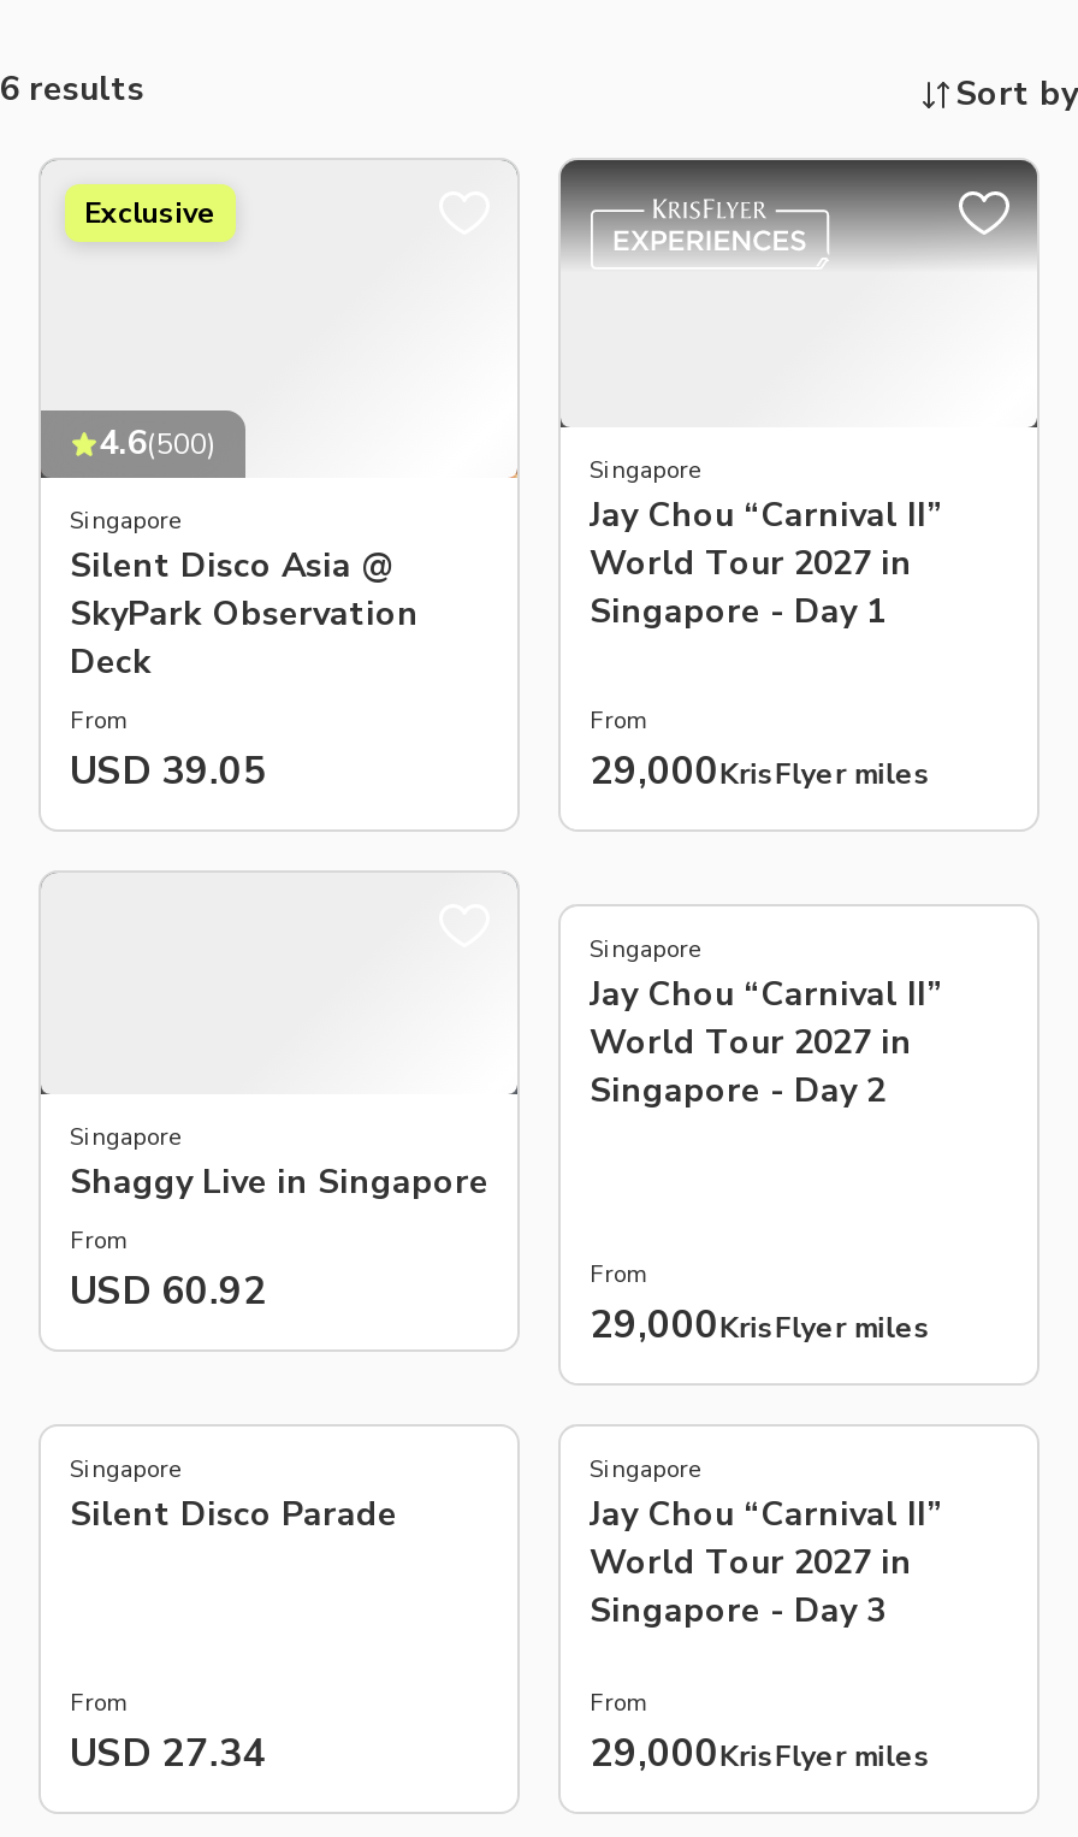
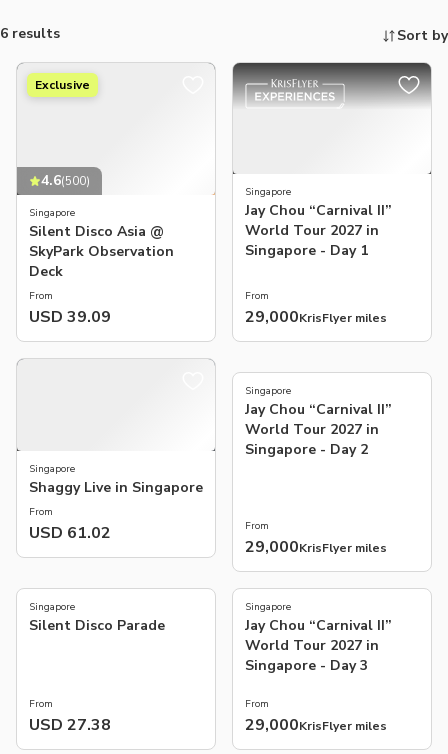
- USD 39.05
+ USD 39.09

- USD 60.92
+ USD 61.02

- USD 27.34
+ USD 27.38
